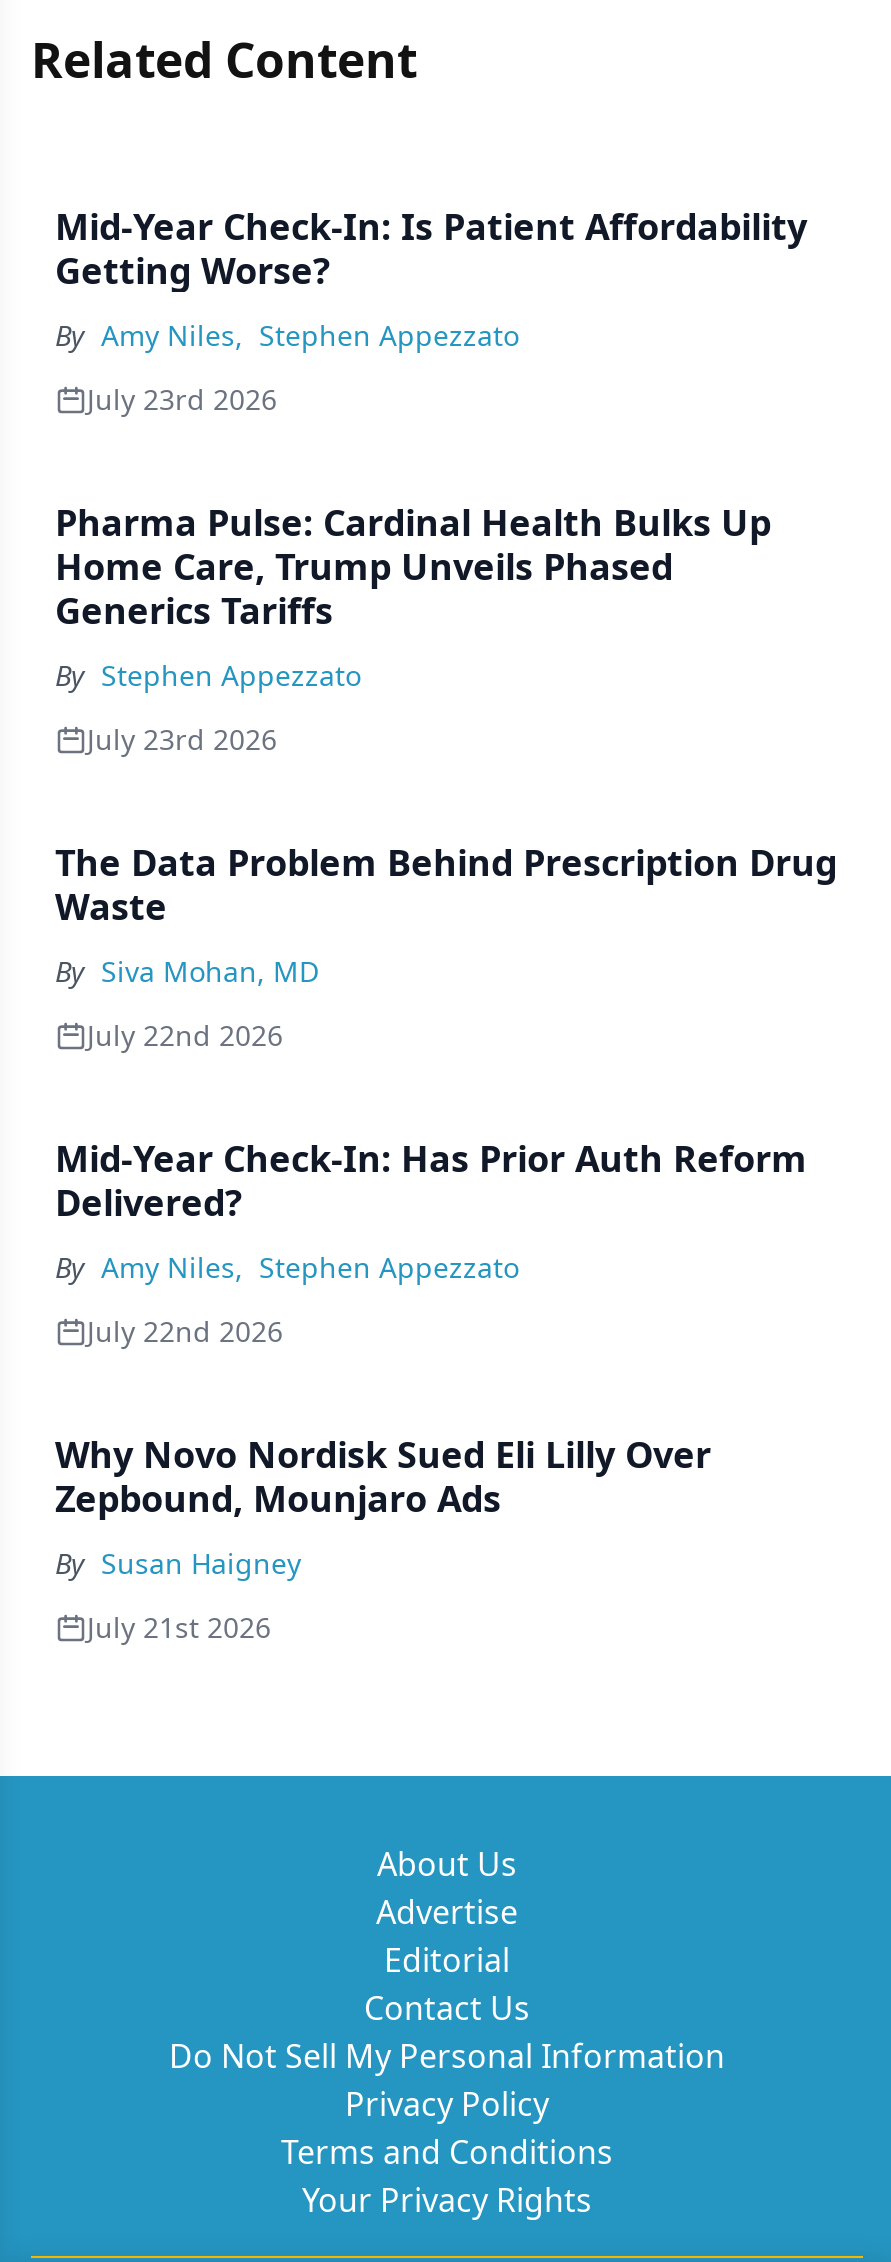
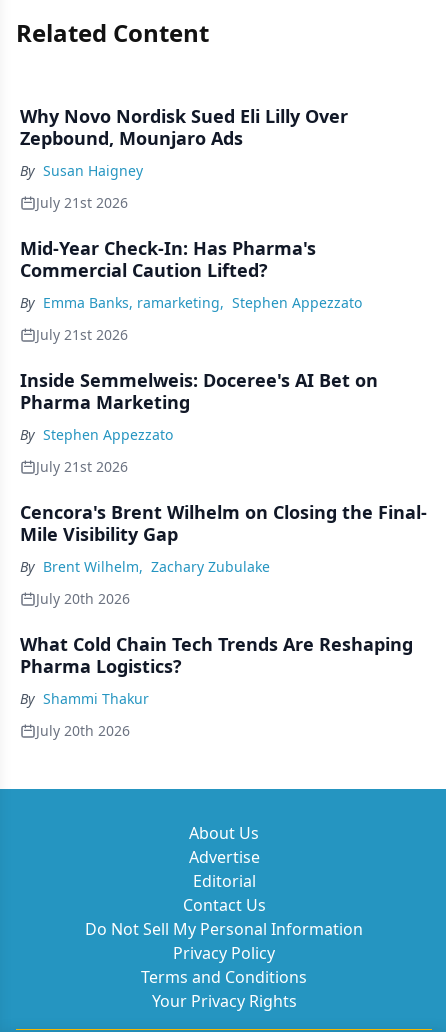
- Mid-Year Check-In: Is Patient Affordability
- Getting Worse?
- By Amy Niles, Stephen Appezzato
- July 23rd 2026
- Pharma Pulse: Cardinal Health Bulks Up
- Home Care, Trump Unveils Phased
- Generics Tariffs
- July 23rd 2026
- The Data Problem Behind Prescription Drug
- Waste
- By Siva Mohan, MD
- July 22nd 2026
- Mid-Year Check-In: Has Prior Auth Reform
- Delivered?
- By Amy Niles, Stephen Appezzato
- July 22nd 2026

moved down: By Stephen Appezzato

moved up: Why Novo Nordisk Sued Eli Lilly Over | Zepbound, Mounjaro Ads | By Susan Haigney | July 21st 2026

+ Mid-Year Check-In: Has Pharma's
+ Commercial Caution Lifted?
+ By Emma Banks, ramarketing, Stephen Appezzato
+ July 21st 2026
+ Inside Semmelweis: Doceree's AI Bet on
+ Pharma Marketing
+ July 21st 2026
+ Cencora's Brent Wilhelm on Closing the Final-
+ Mile Visibility Gap
+ By Brent Wilhelm, Zachary Zubulake
+ July 20th 2026
+ What Cold Chain Tech Trends Are Reshaping
+ Pharma Logistics?
+ By Shammi Thakur
+ July 20th 2026
